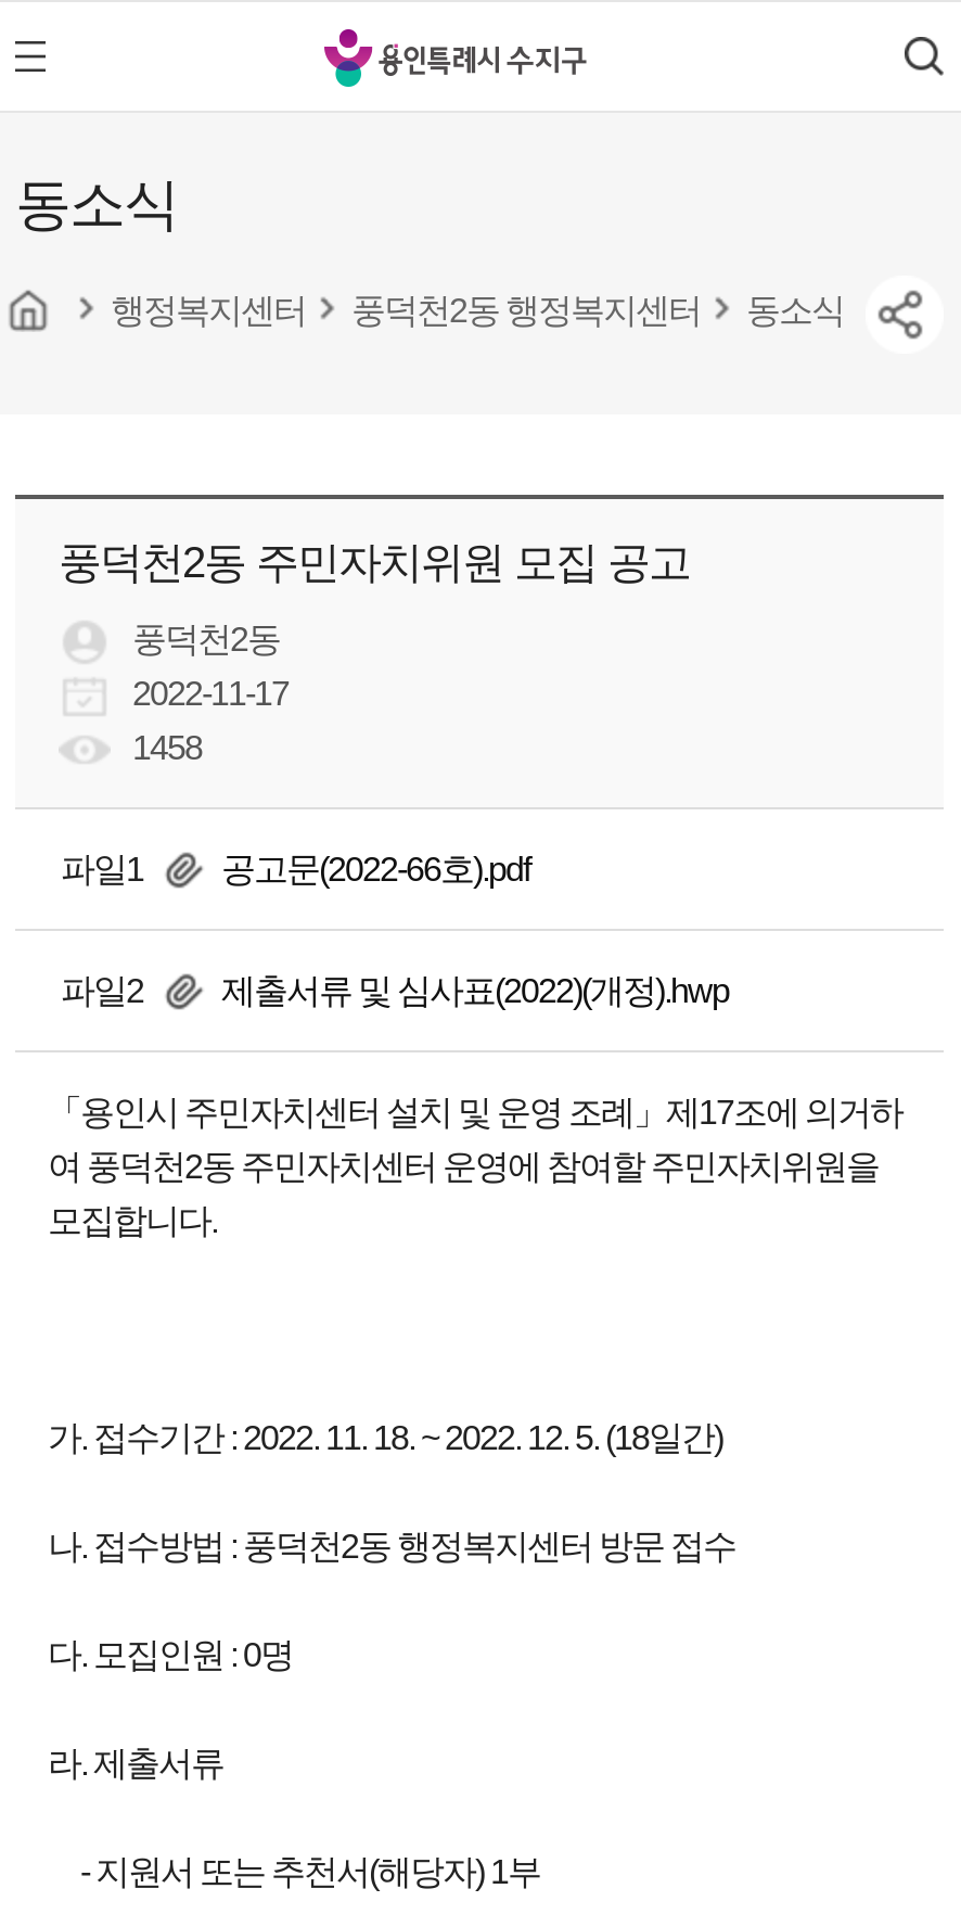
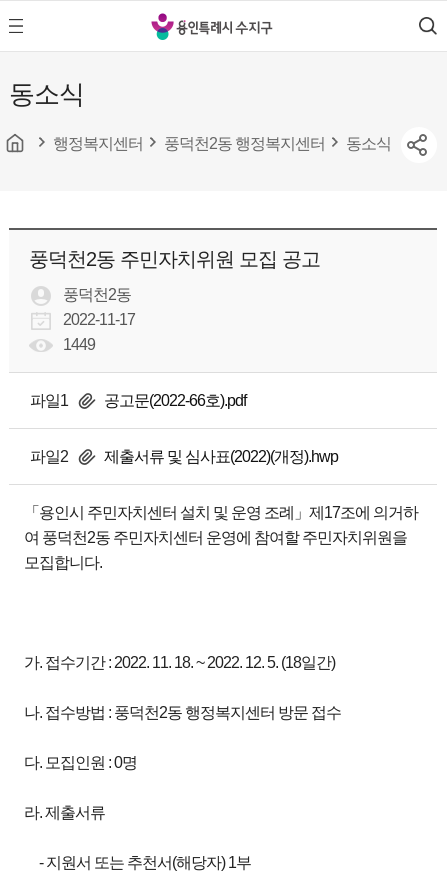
- 1458
+ 1449
